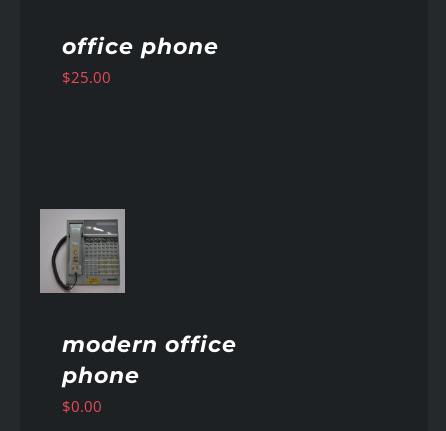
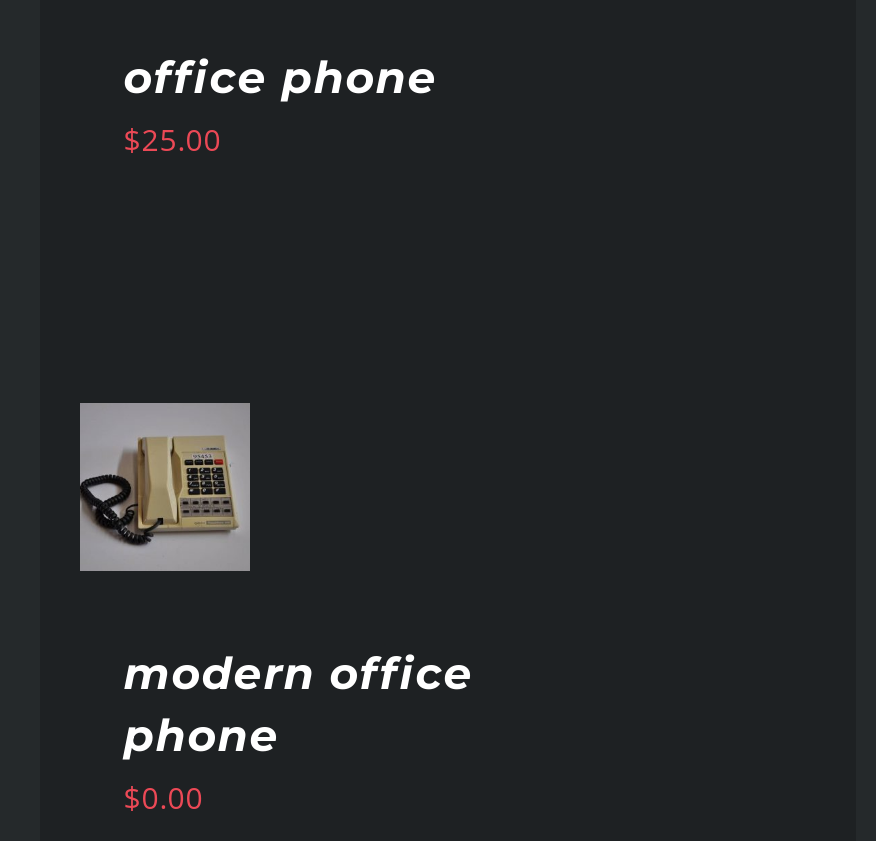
- [image]
+ [image]
